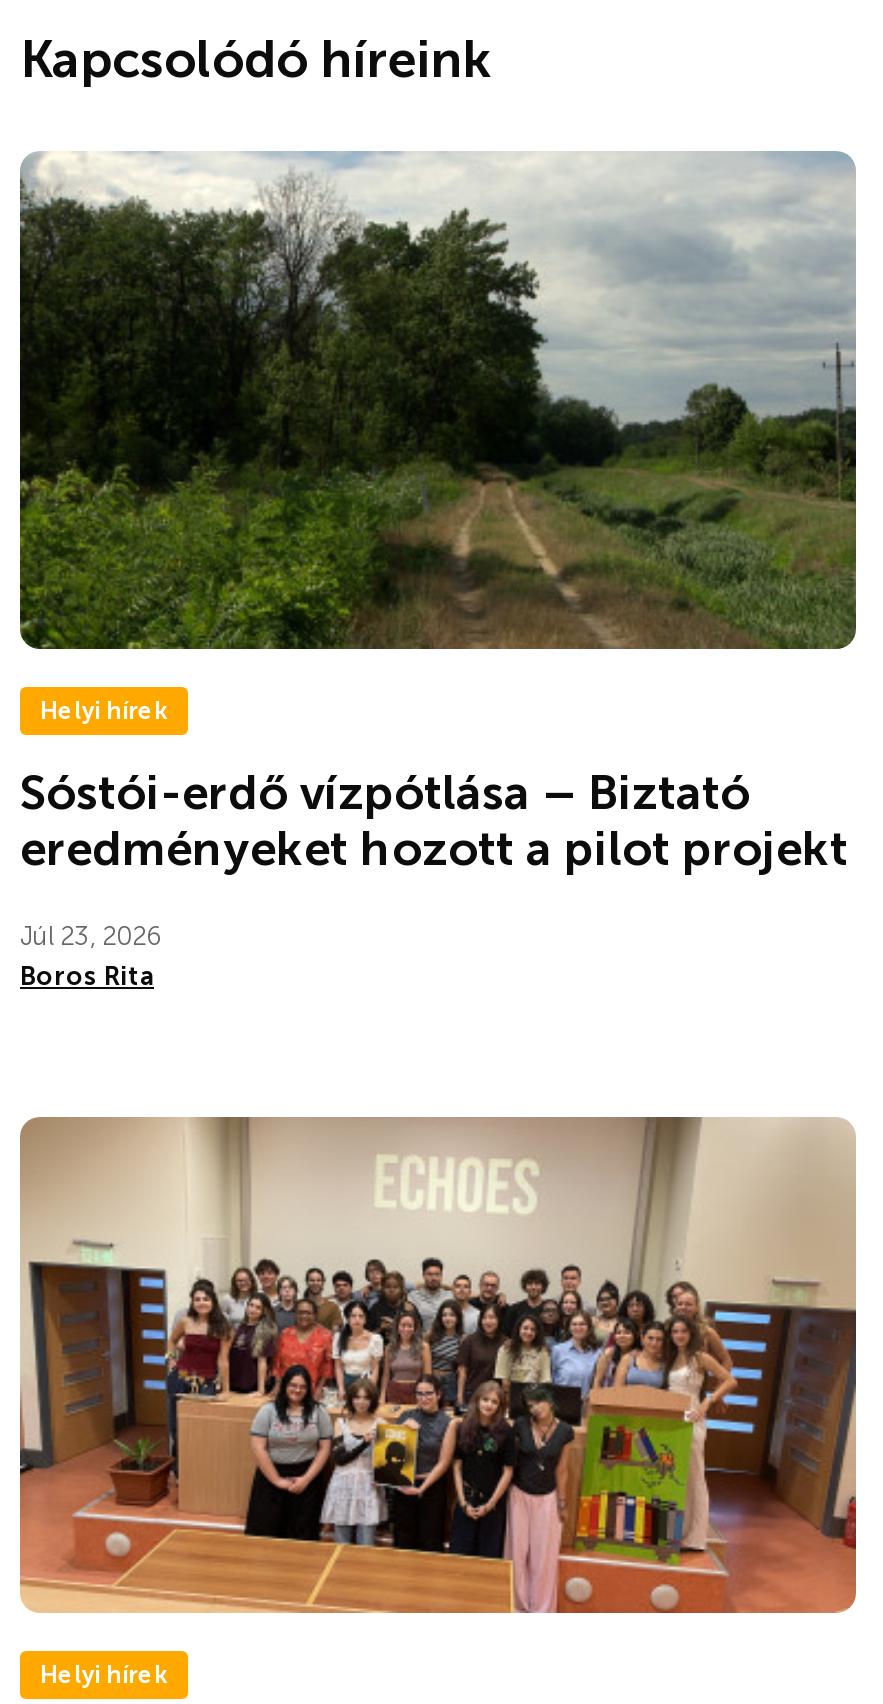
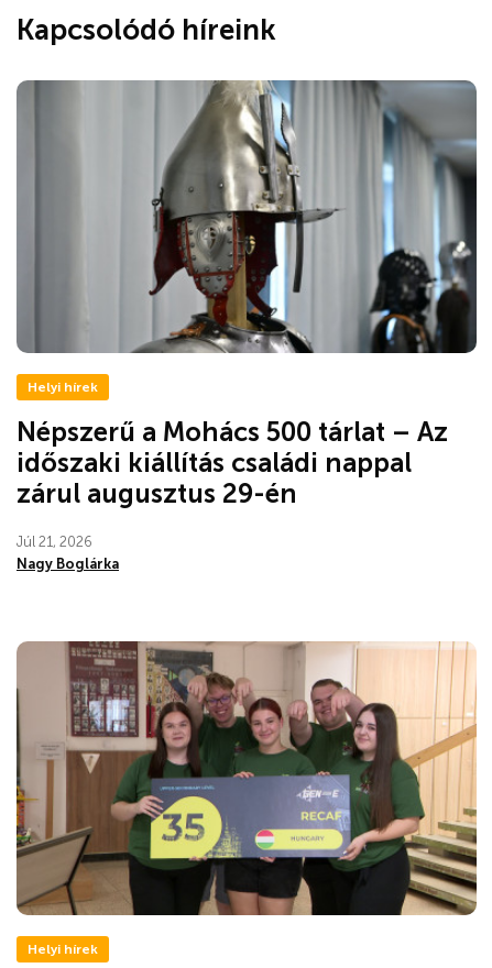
- [image]
+ [image]

- Sóstói-erdő vízpótlása – Biztató
- eredményeket hozott a pilot projekt
+ Népszerű a Mohács 500 tárlat – Az
+ időszaki kiállítás családi nappal
+ zárul augusztus 29-én

- Júl 23, 2026
- Boros Rita
+ Júl 21, 2026
+ Nagy Boglárka

- [image]
+ [image]
